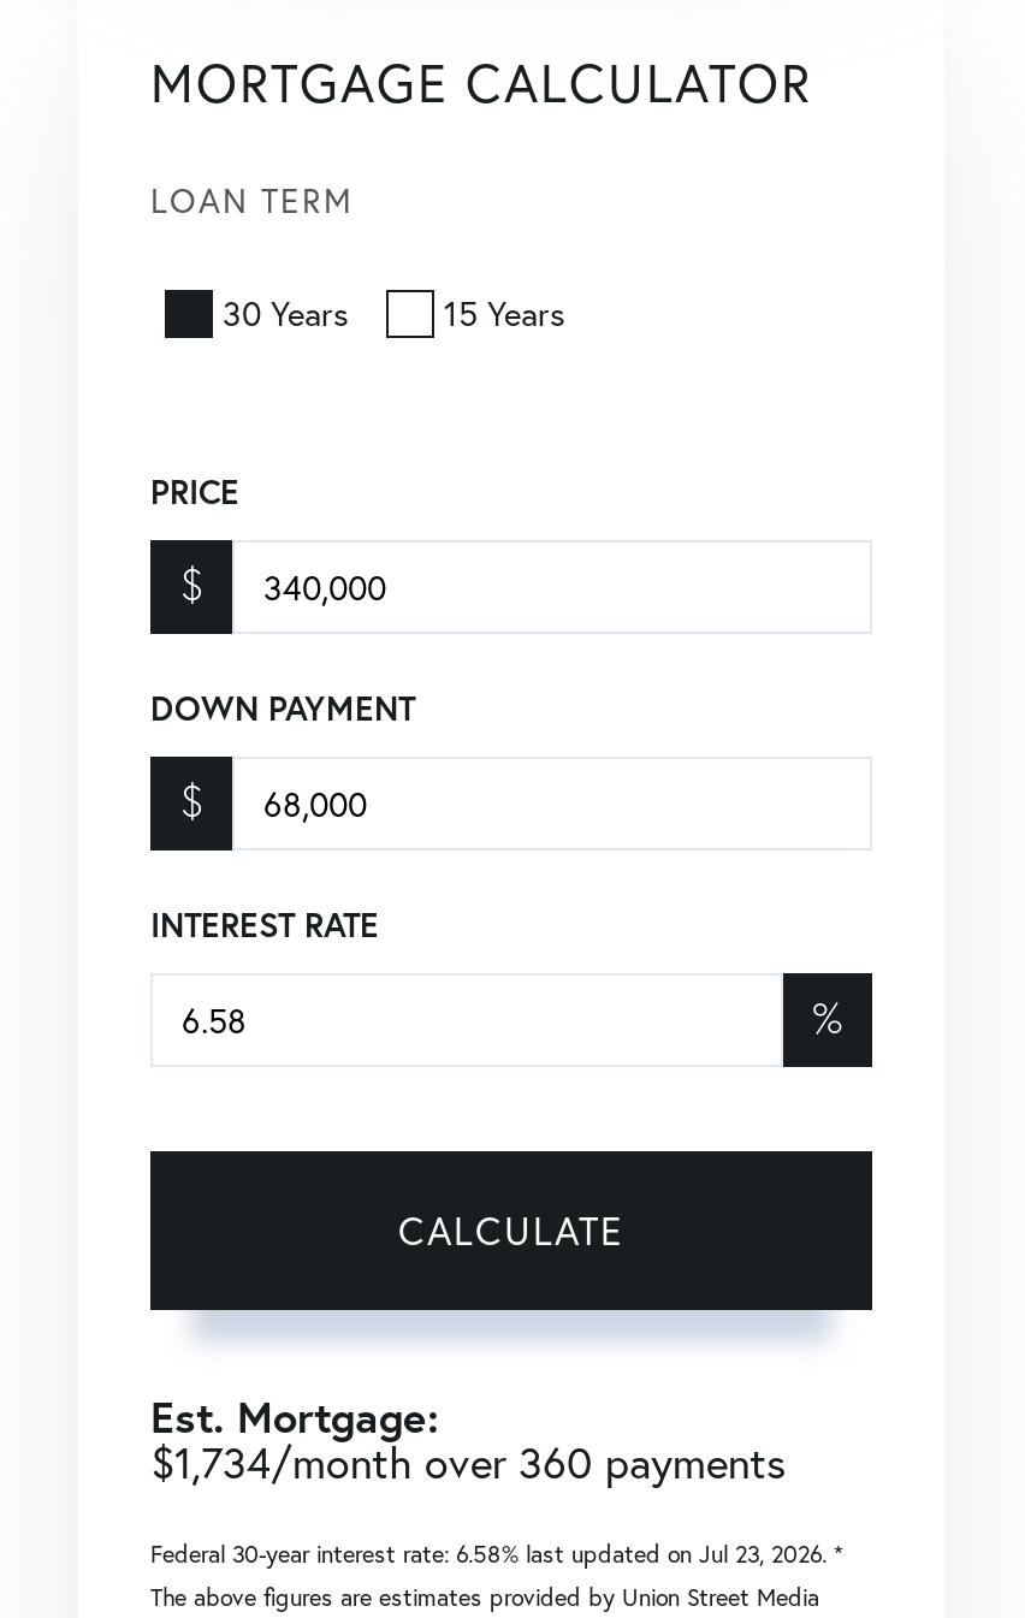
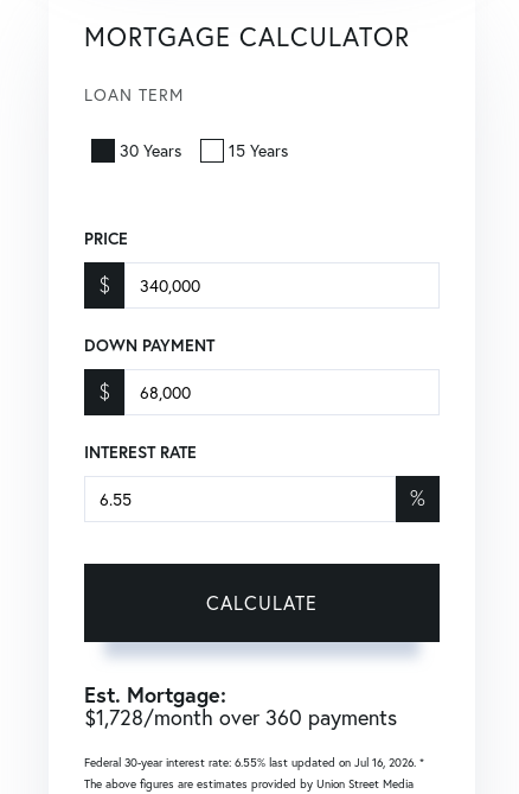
- $1,734/month over 360 payments
+ $1,728/month over 360 payments

- Federal 30-year interest rate: 6.58% last updated on Jul 23, 2026. *
+ Federal 30-year interest rate: 6.55% last updated on Jul 16, 2026. *
